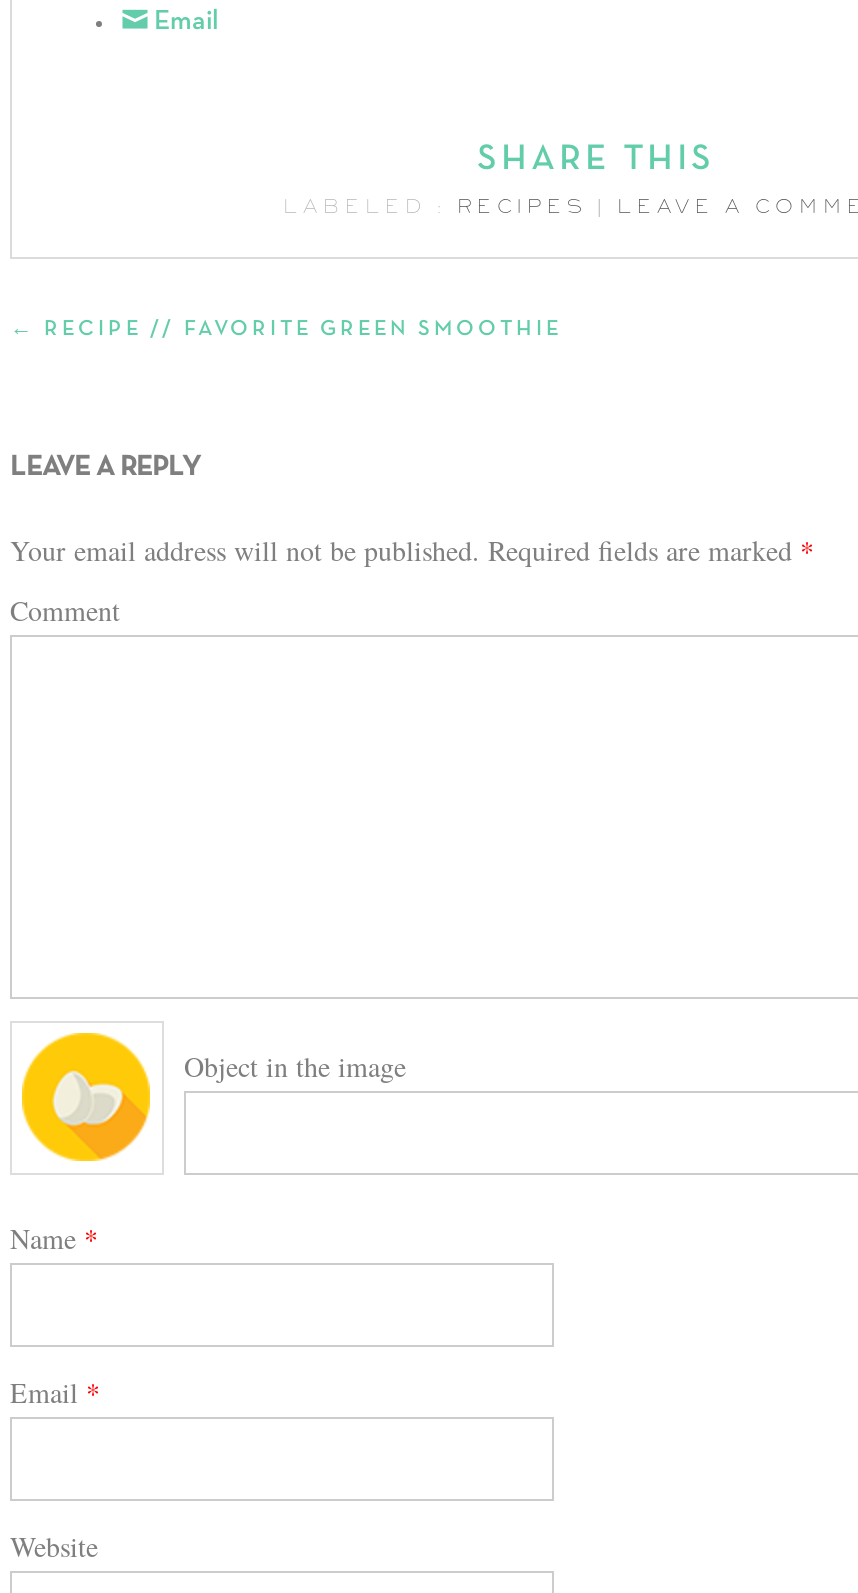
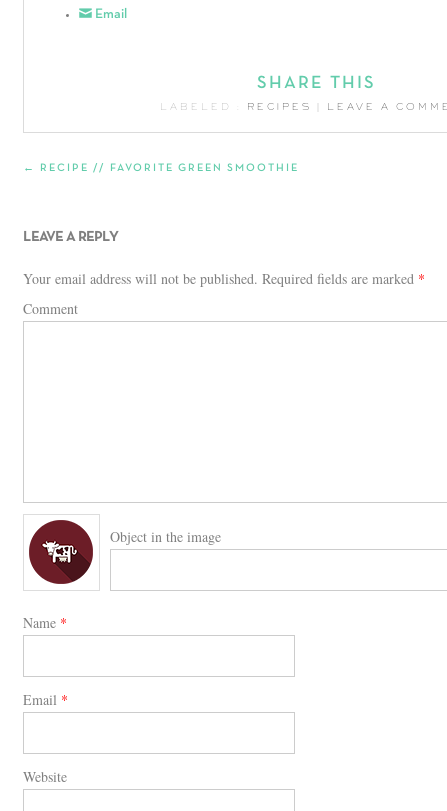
- [image]
+ [image]
